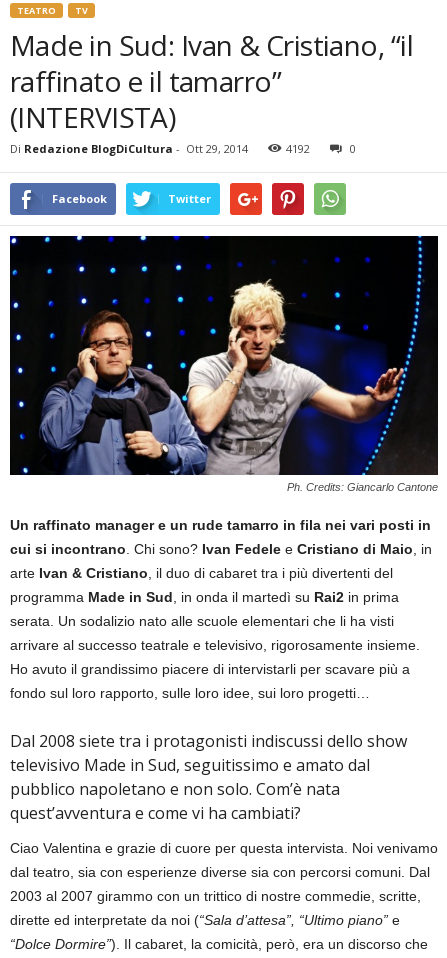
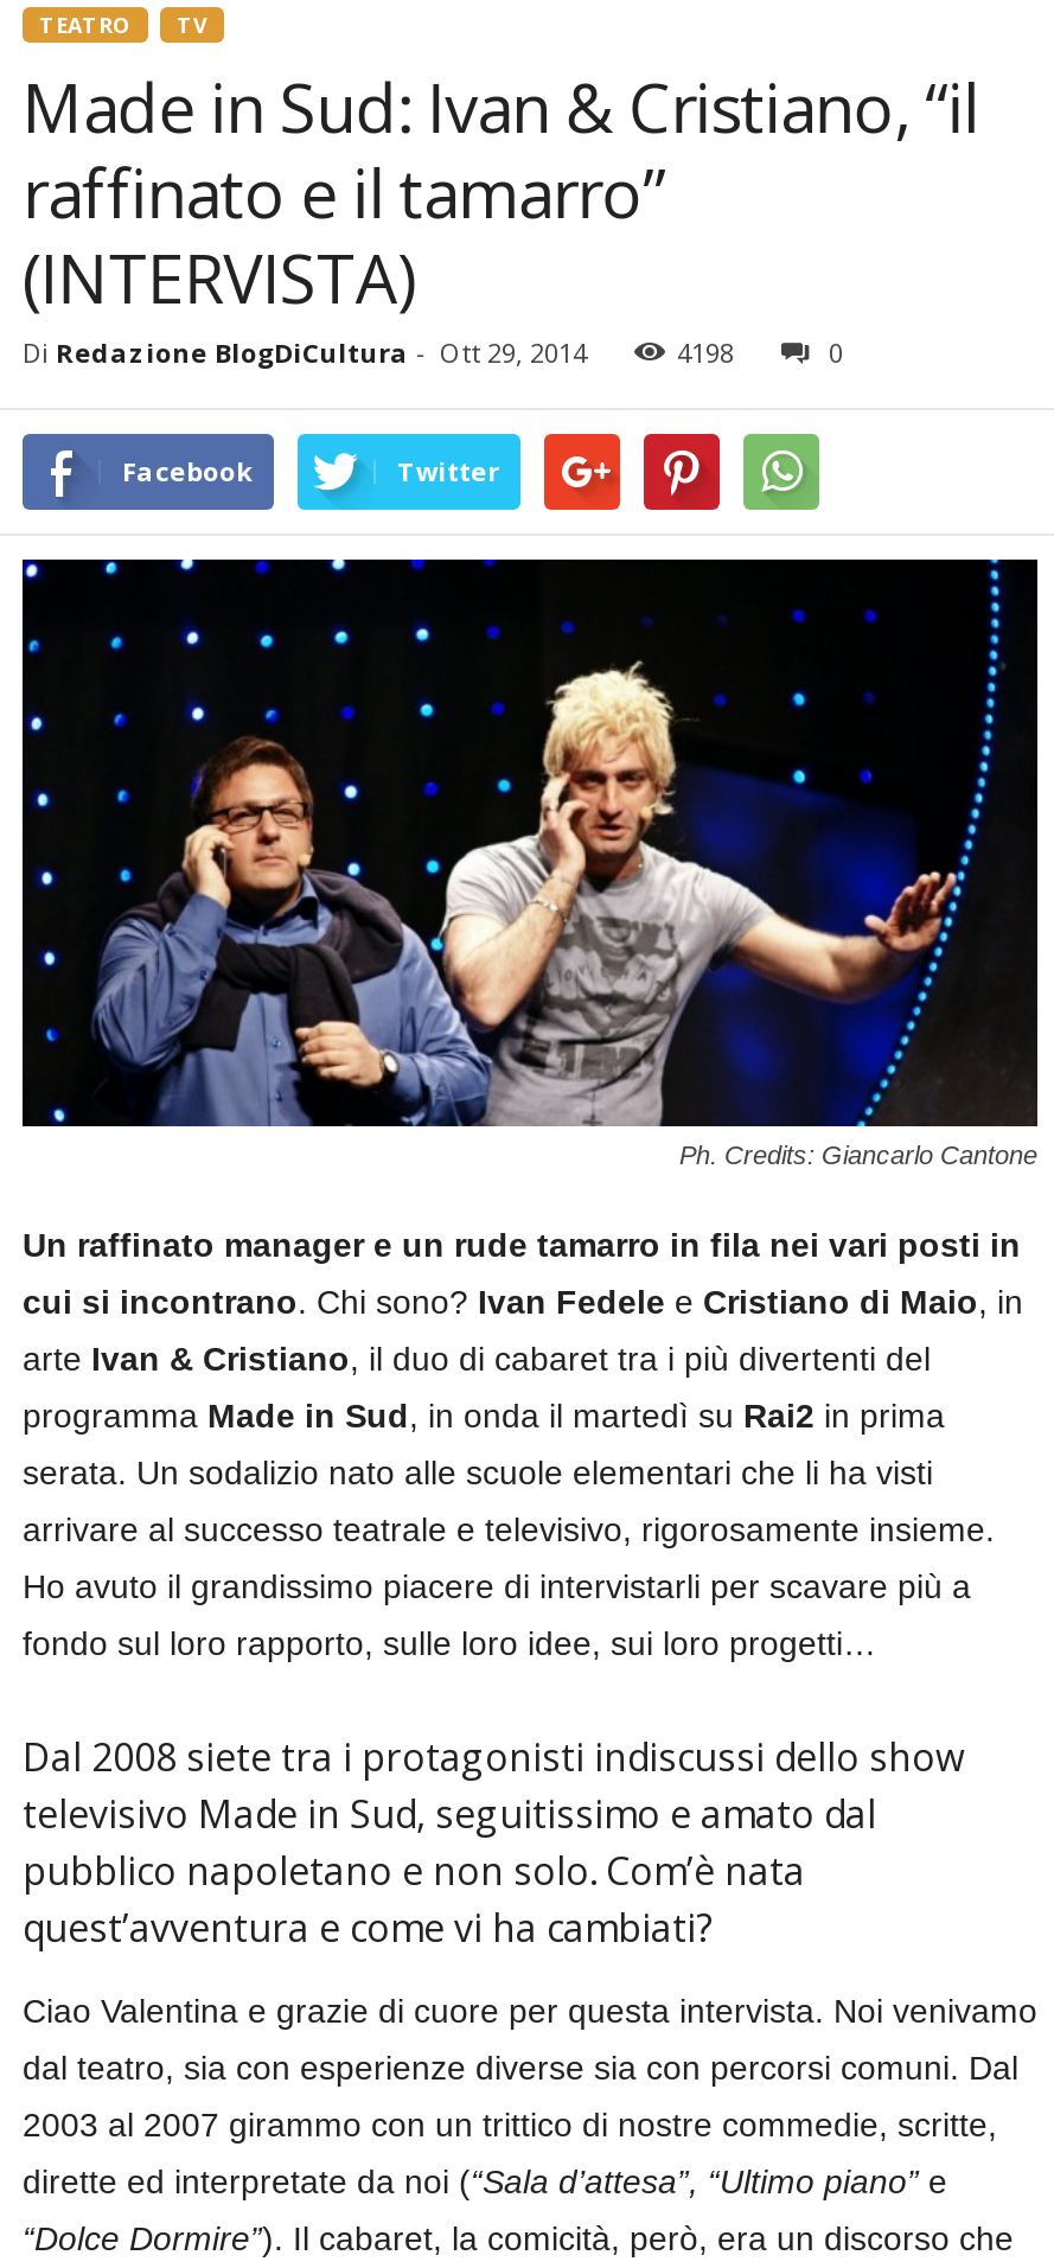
- 4192
+ 4198
